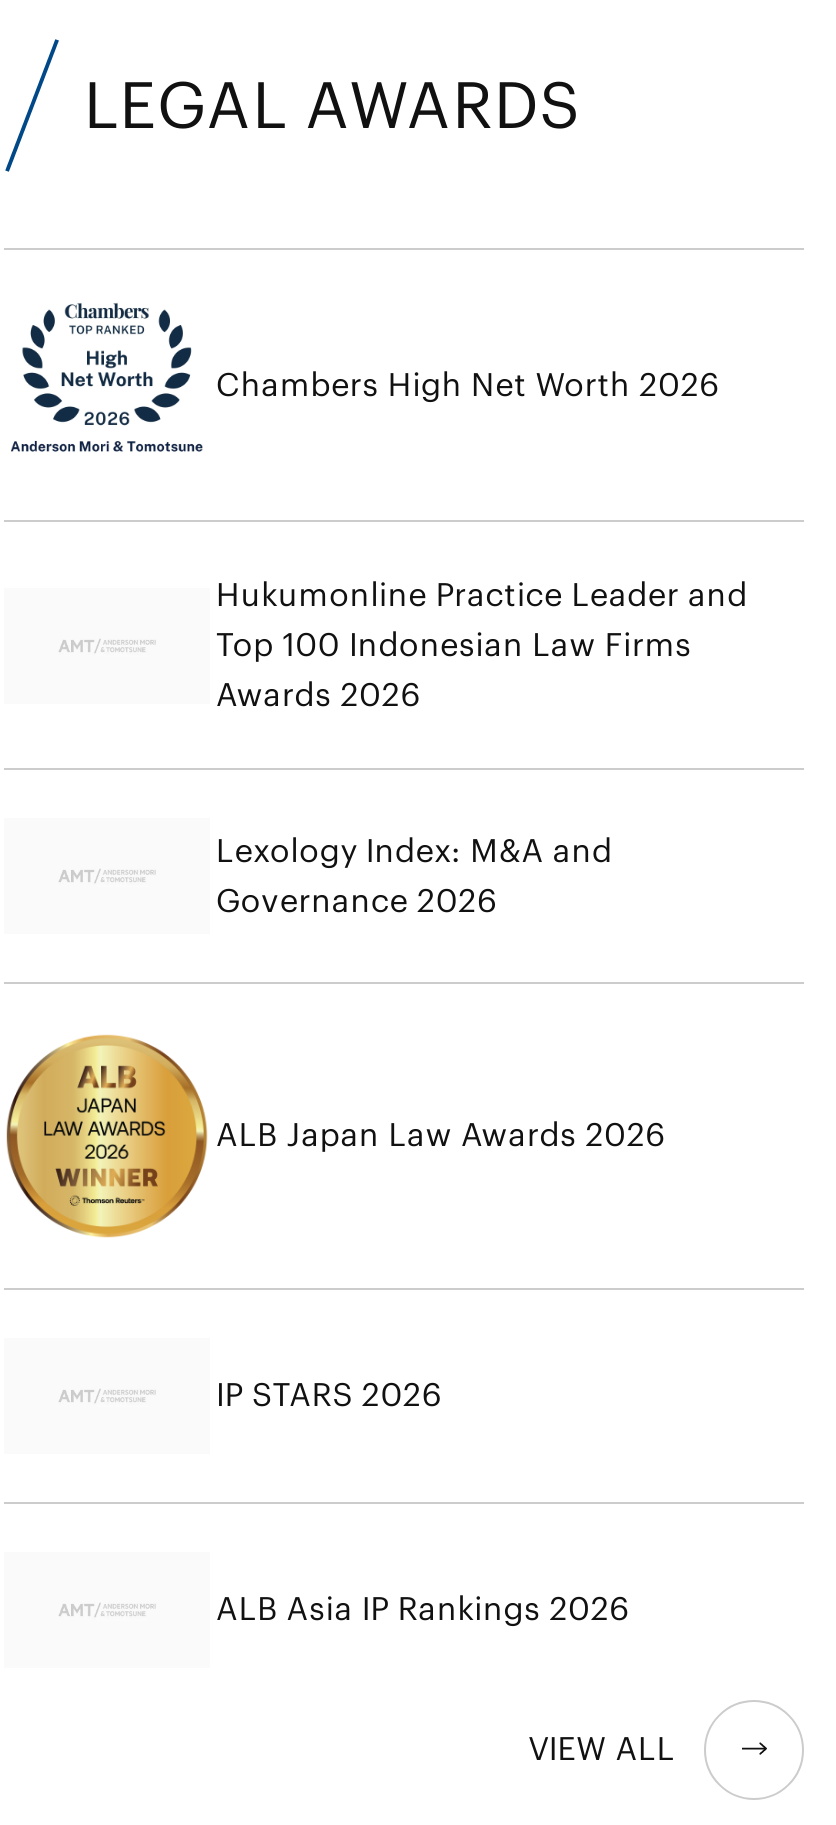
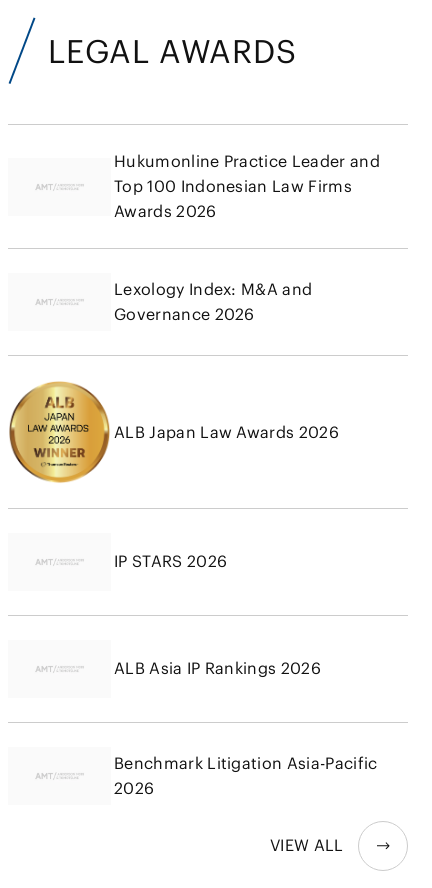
- [image]
- Chambers High Net Worth 2026

moved up: [image] | Hukumonline Practice Leader and | Top 100 Indonesian Law Firms | ... | IP STARS 2026 | ALB Asia IP Rankings 2026

+ Benchmark Litigation Asia-Pacific
+ 2026
